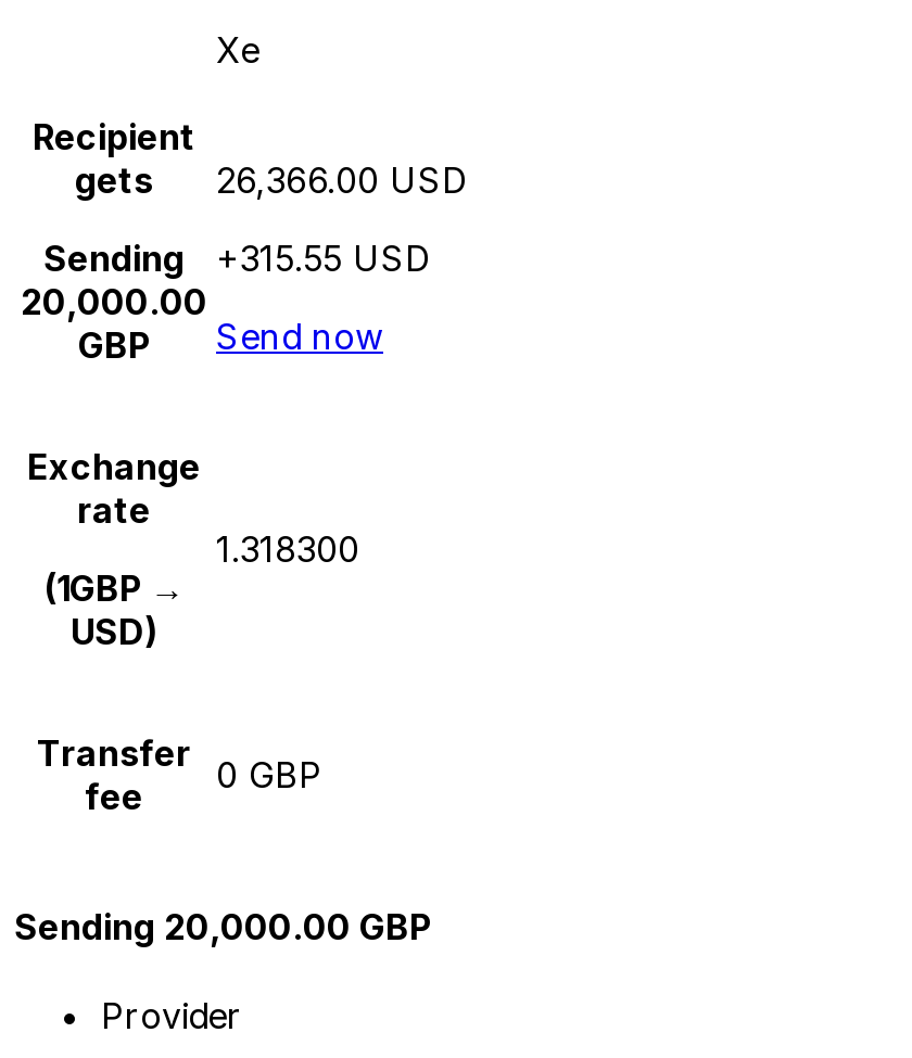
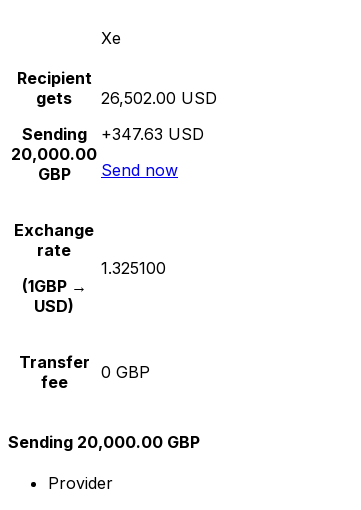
- gets 26,366.00 USD
+ gets 26,502.00 USD

- Sending +315.55 USD
+ Sending +347.63 USD

- 1.318300
+ 1.325100
